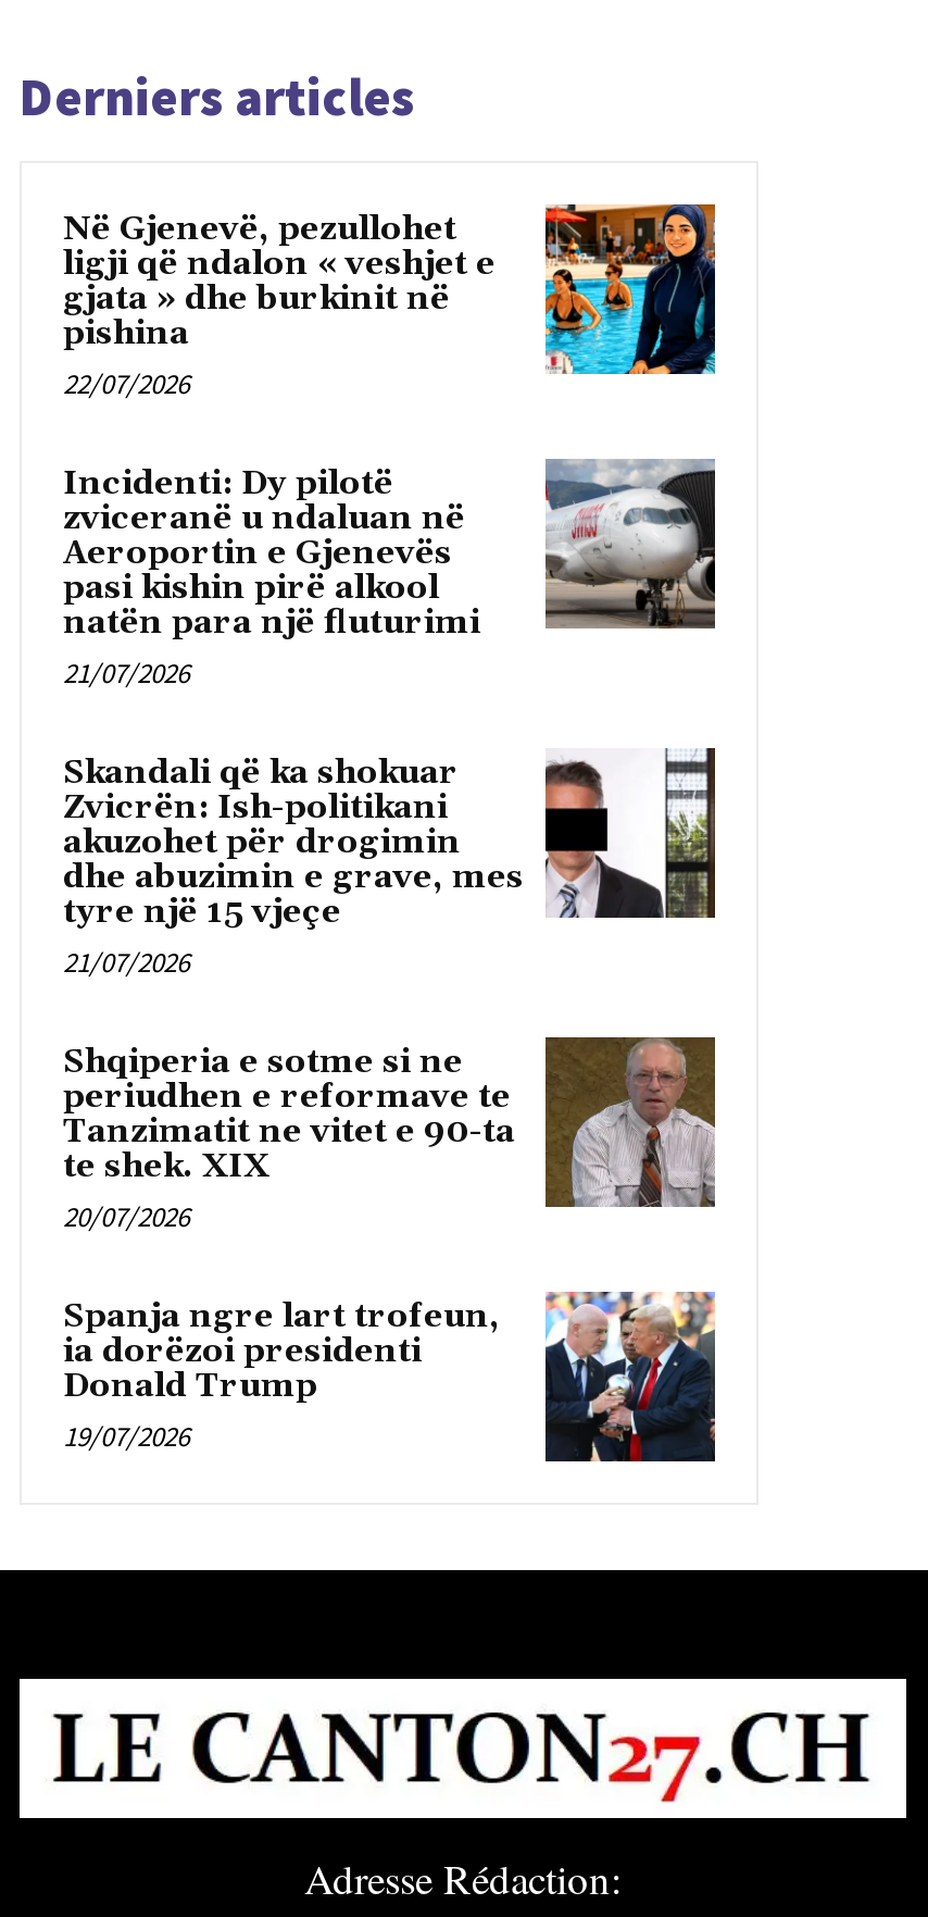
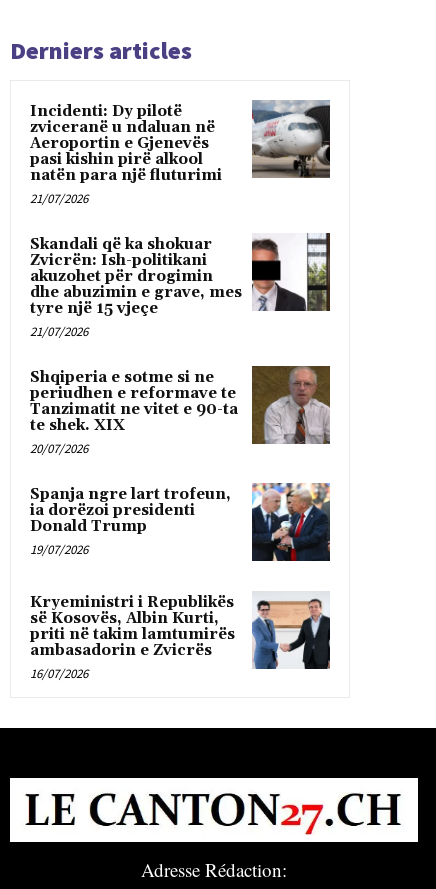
- [image]
- Në Gjenevë, pezullohet
- ligji që ndalon « veshjet e
- gjata » dhe burkinit në
- pishina
- 22/07/2026

moved up: [image] | Incidenti: Dy pilotë | zviceranë u ndaluan në | ... | Donald Trump | 19/07/2026

+ [image]
+ Kryeministri i Republikës
+ së Kosovës, Albin Kurti,
+ priti në takim lamtumirës
+ ambasadorin e Zvicrës
+ 16/07/2026
